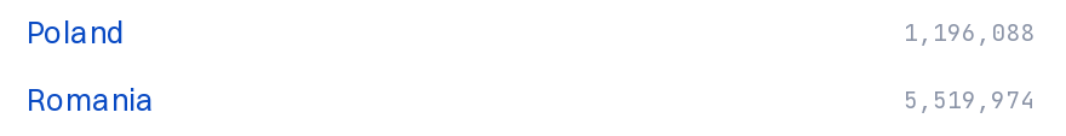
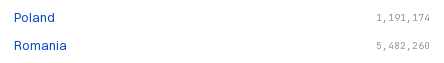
- 1,196,088
+ 1,191,174

- 5,519,974
+ 5,482,260
